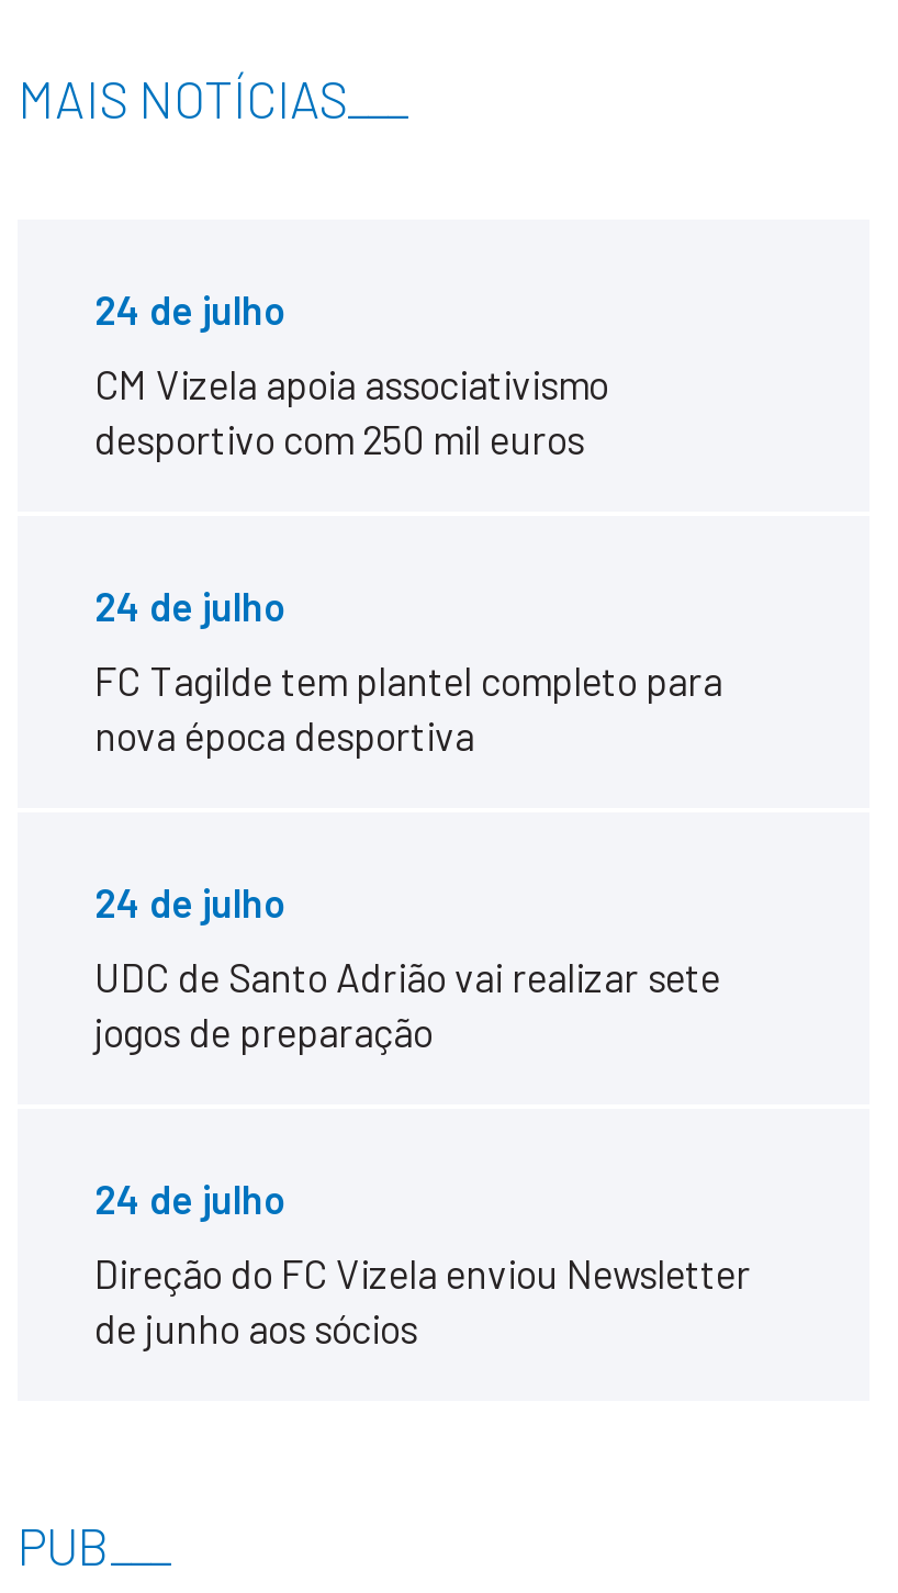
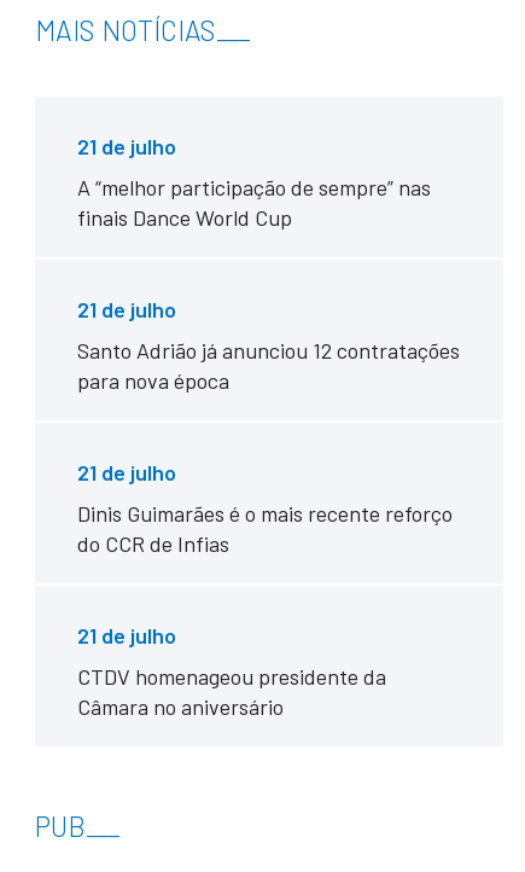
- 24 de julho
+ 21 de julho

- CM Vizela apoia associativismo
- desportivo com 250 mil euros
+ A “melhor participação de sempre” nas
+ finais Dance World Cup

- 24 de julho
+ 21 de julho

- FC Tagilde tem plantel completo para
- nova época desportiva
+ Santo Adrião já anunciou 12 contratações
+ para nova época

- 24 de julho
+ 21 de julho

- UDC de Santo Adrião vai realizar sete
- jogos de preparação
+ Dinis Guimarães é o mais recente reforço
+ do CCR de Infias

- 24 de julho
+ 21 de julho

- Direção do FC Vizela enviou Newsletter
- de junho aos sócios
+ CTDV homenageou presidente da
+ Câmara no aniversário
